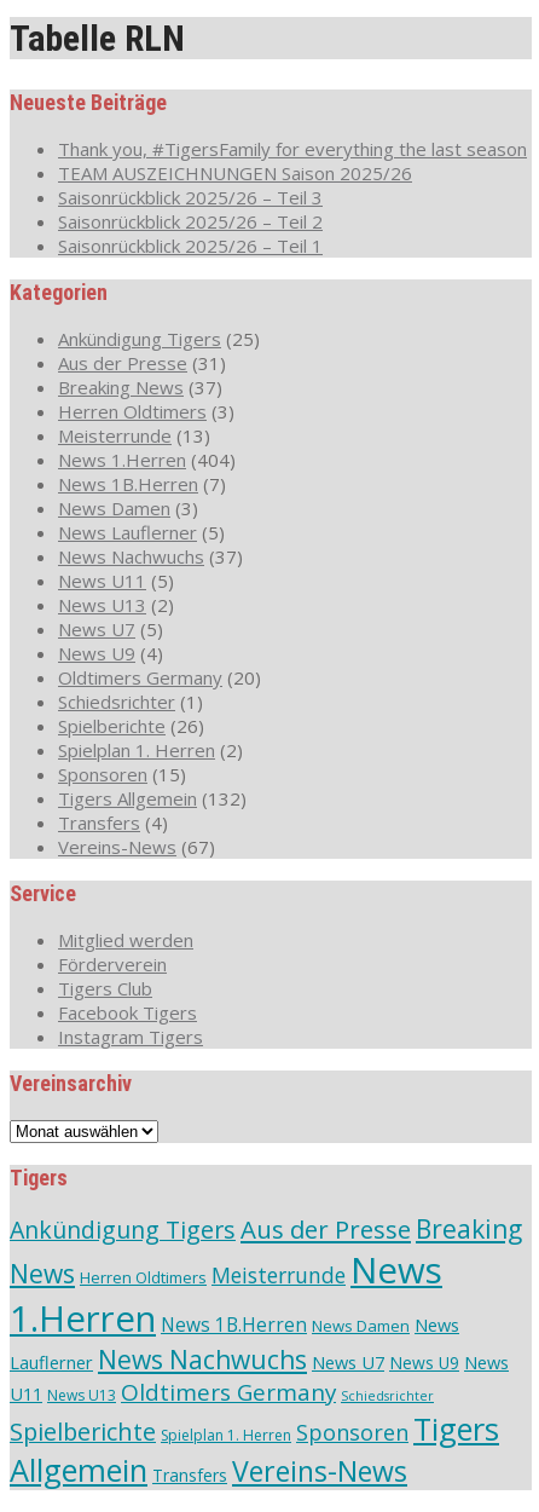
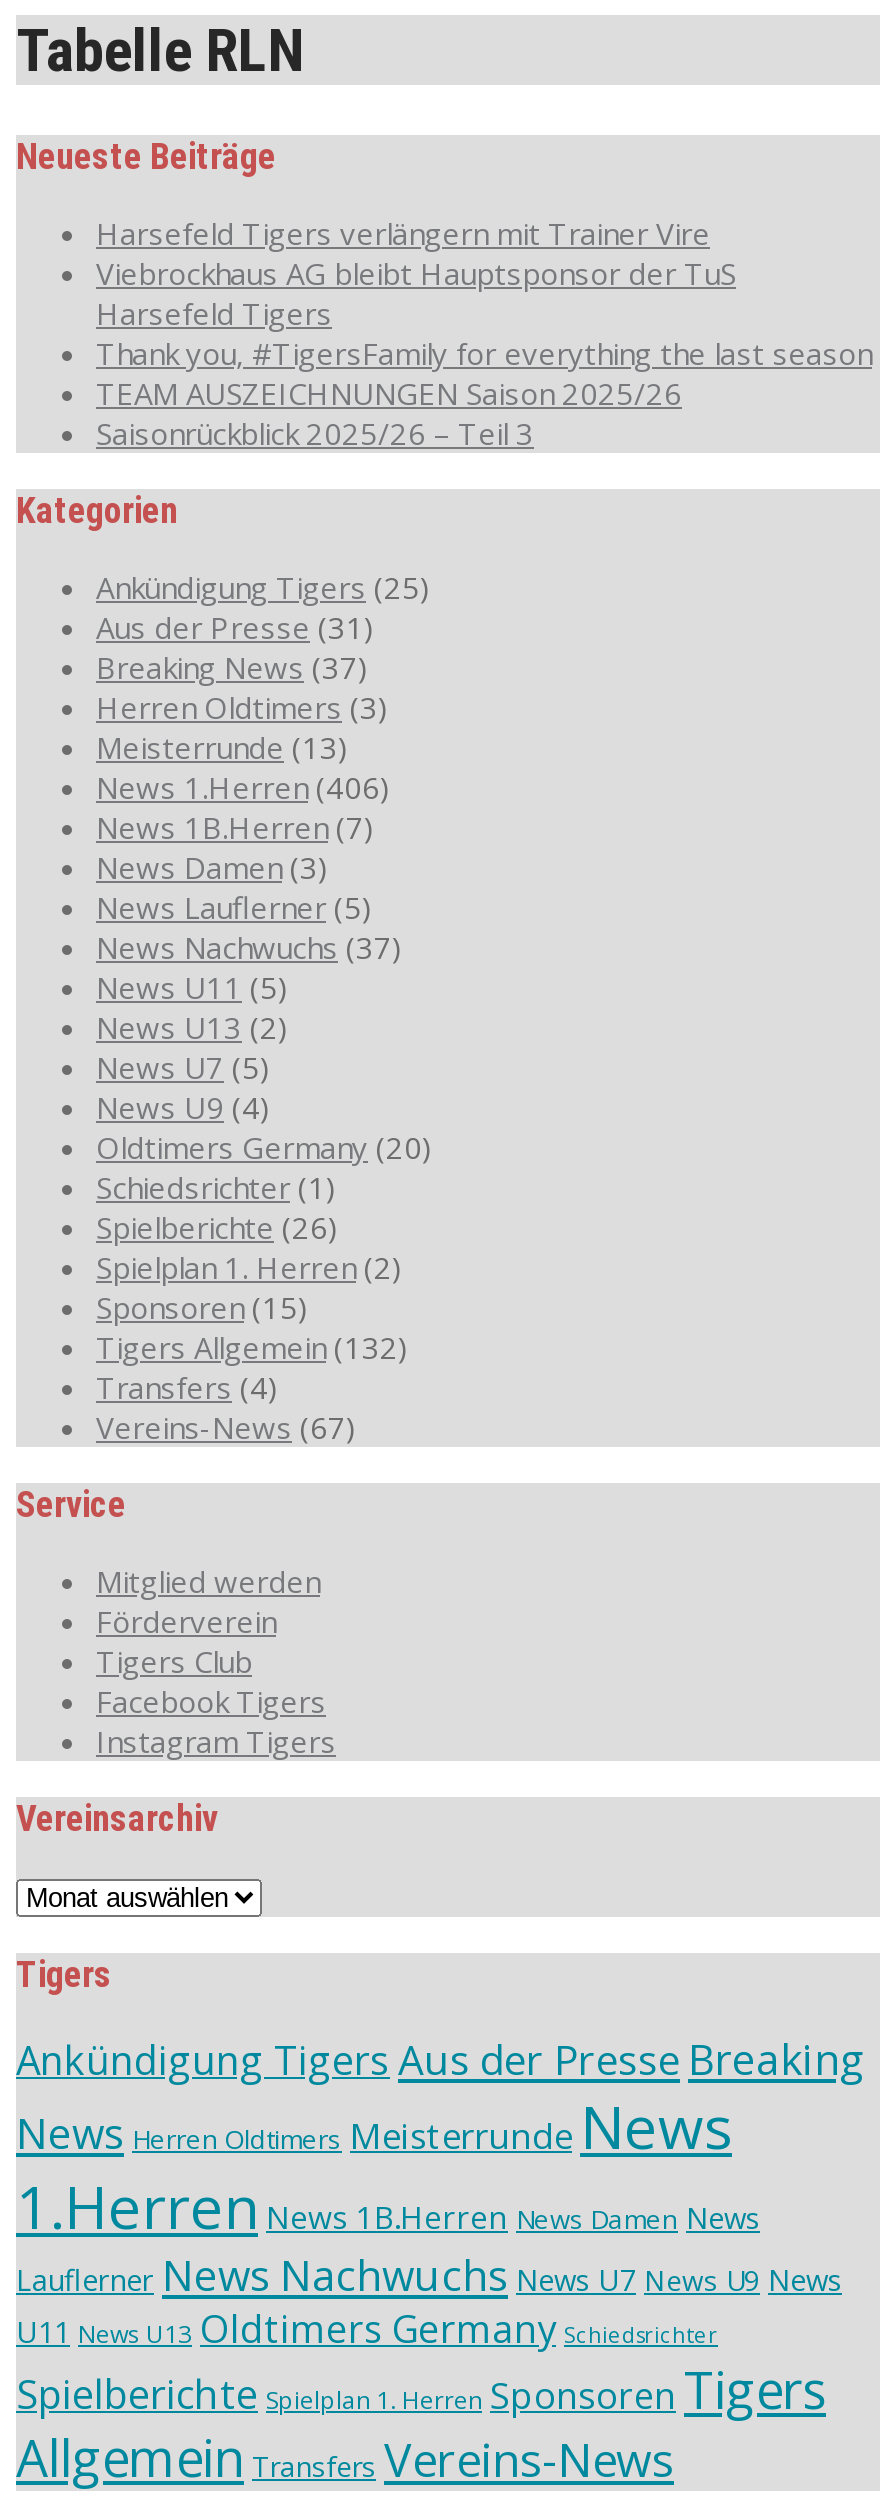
+ Harsefeld Tigers verlängern mit Trainer Vire
+ Viebrockhaus AG bleibt Hauptsponsor der TuS
+ Harsefeld Tigers

moved down: Thank you, #TigersFamily for everything the last season | TEAM AUSZEICHNUNGEN Saison 2025/26 | Saisonrückblick 2025/26 – Teil 3

- Saisonrückblick 2025/26 – Teil 2
- Saisonrückblick 2025/26 – Teil 1

- News 1.Herren (404)
+ News 1.Herren (406)
